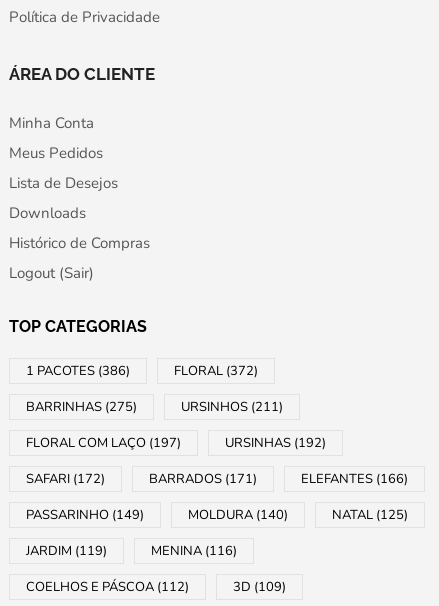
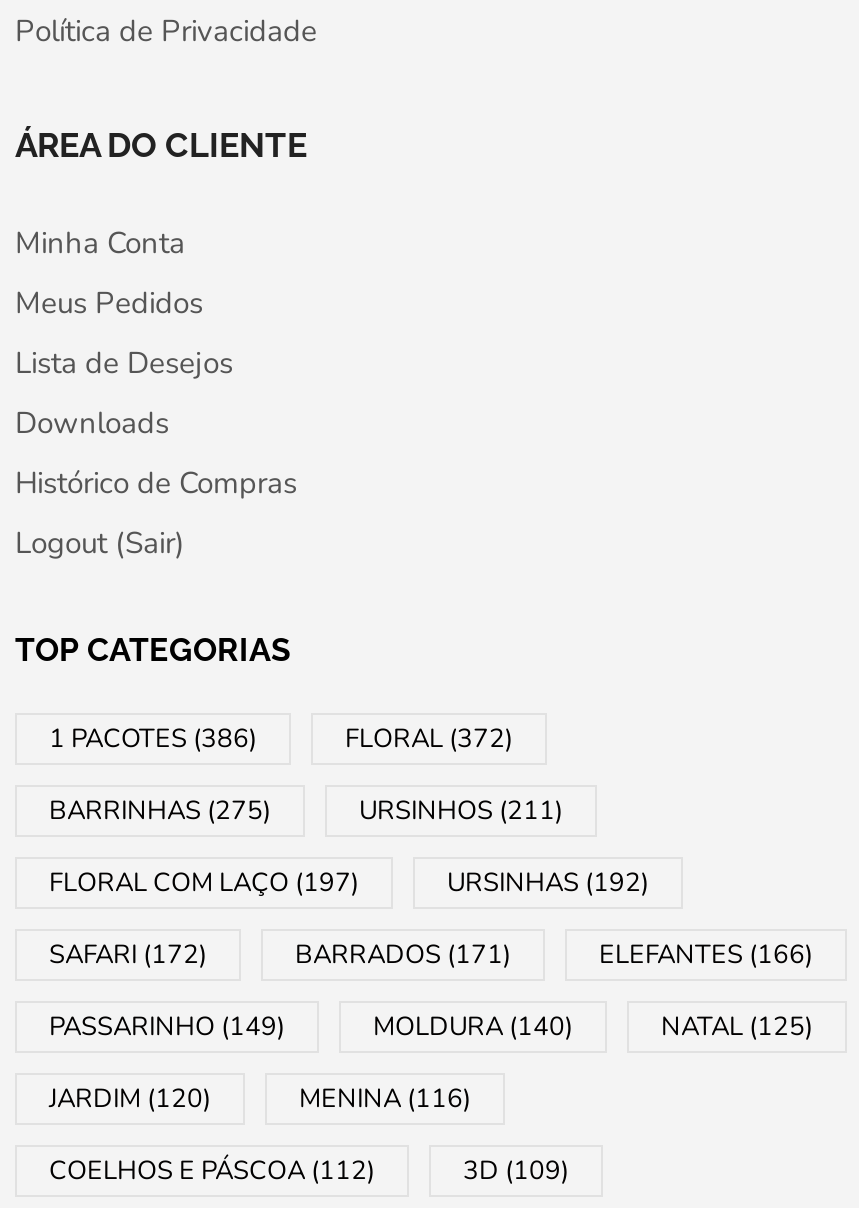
- JARDIM (119)
+ JARDIM (120)
